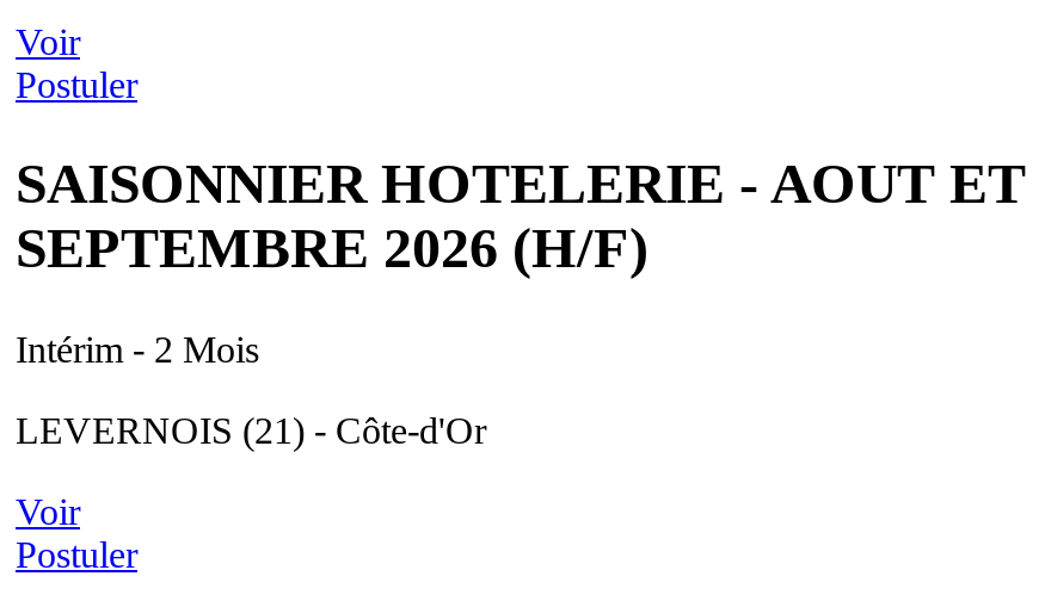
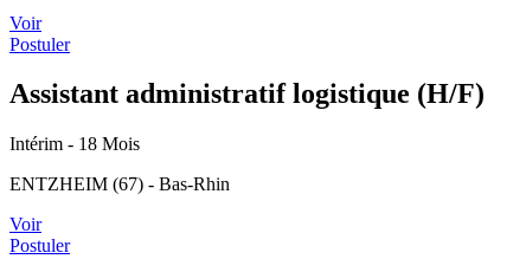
- SAISONNIER HOTELERIE - AOUT ET
- SEPTEMBRE 2026 (H/F)
+ Assistant administratif logistique (H/F)

- Intérim - 2 Mois
+ Intérim - 18 Mois

- LEVERNOIS (21) - Côte-d'Or
+ ENTZHEIM (67) - Bas-Rhin
